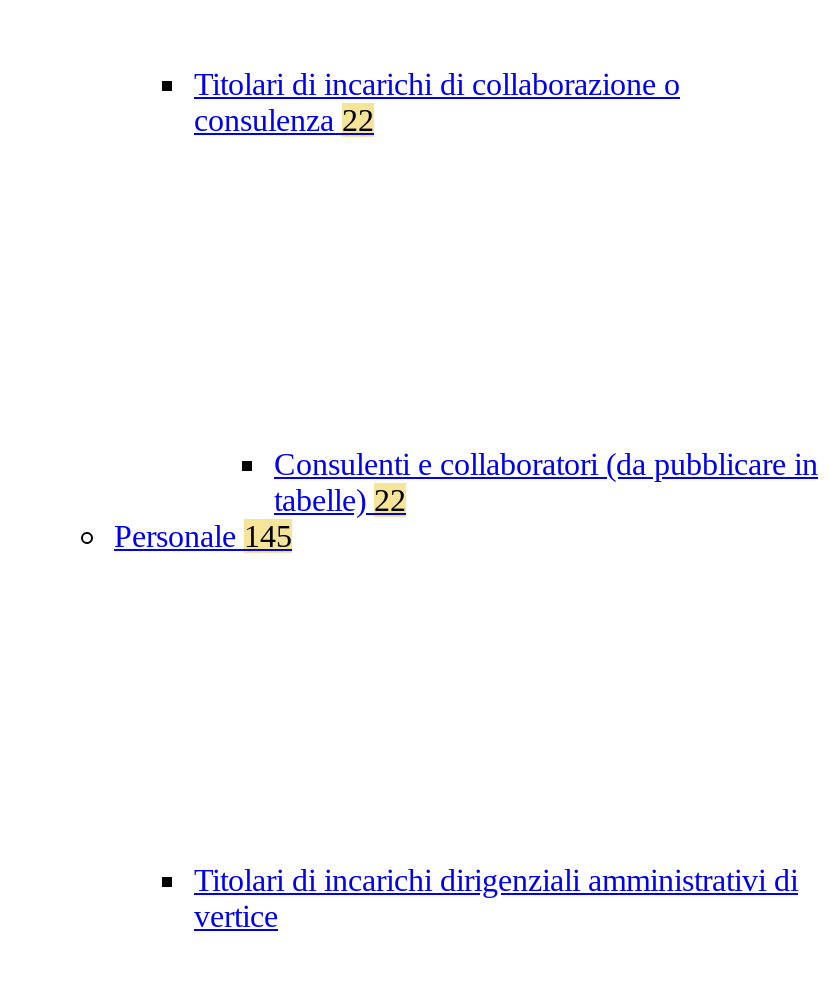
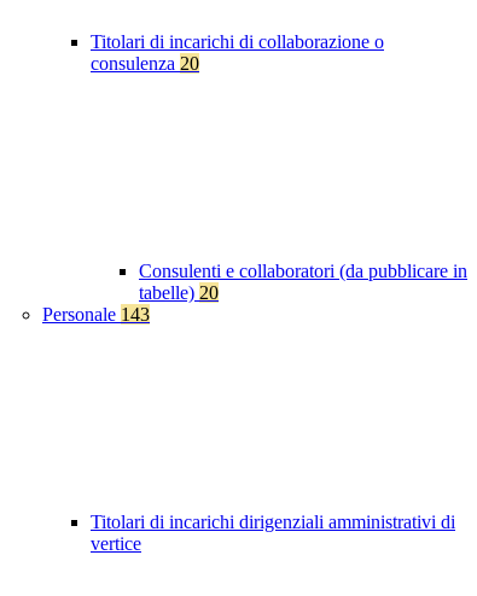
- consulenza 22
+ consulenza 20

- tabelle) 22
+ tabelle) 20

- Personale 145
+ Personale 143
